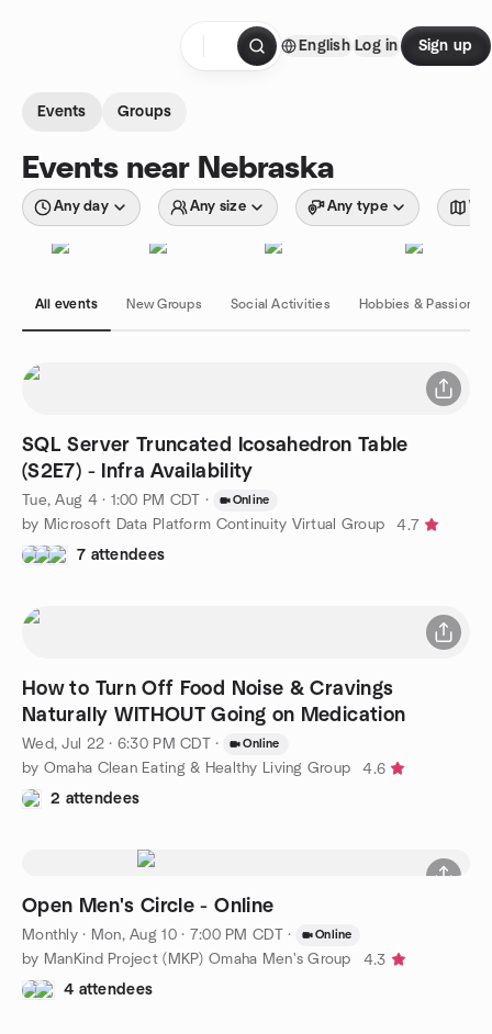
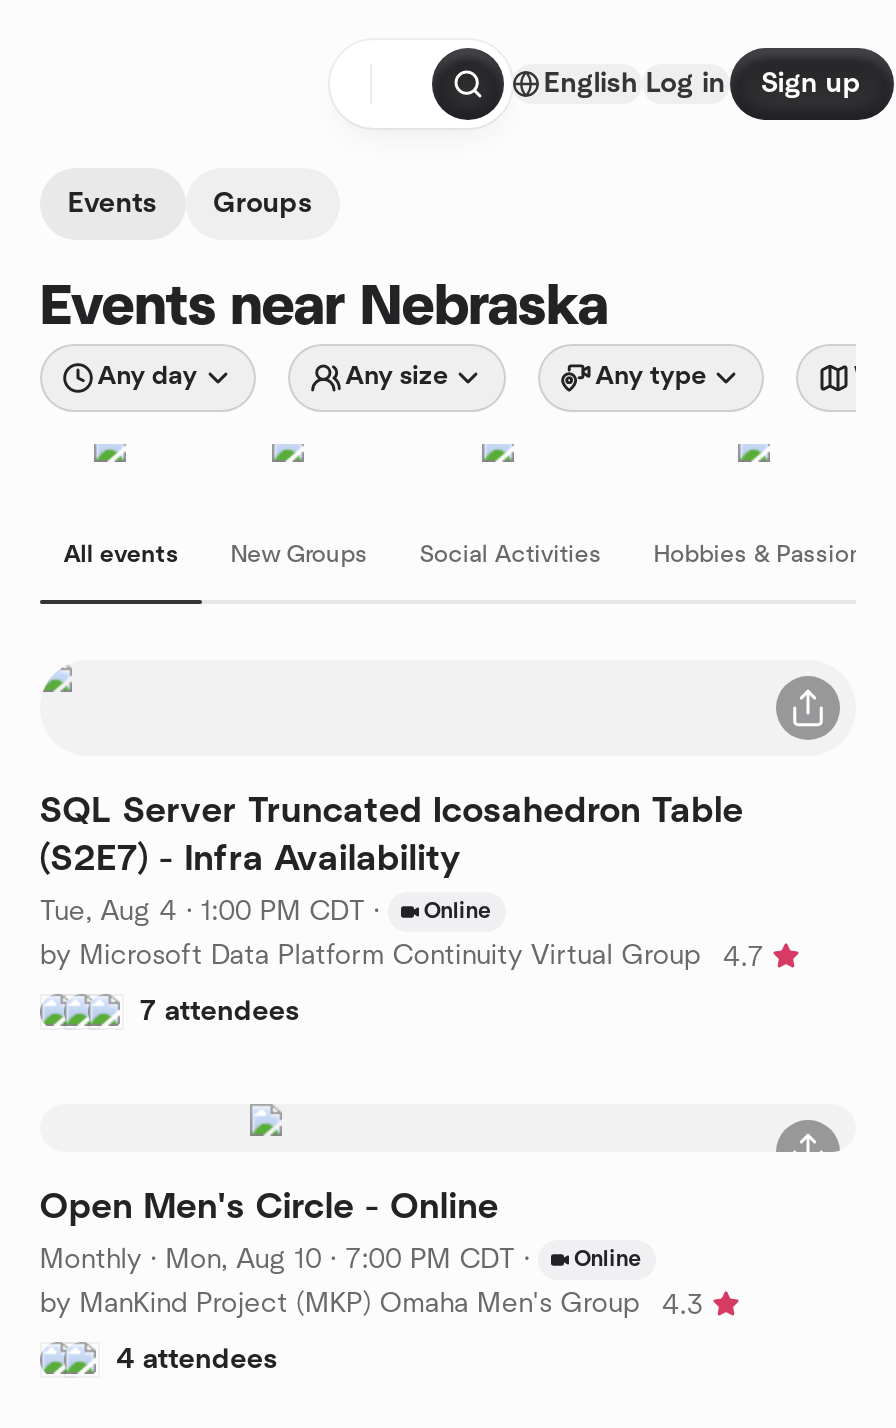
- How to Turn Off Food Noise & Cravings
- Naturally WITHOUT Going on Medication
- Wed, Jul 22 · 6:30 PM CDT ·
- Online
- by Omaha Clean Eating & Healthy Living Group
- 4.6
- 2 attendees
